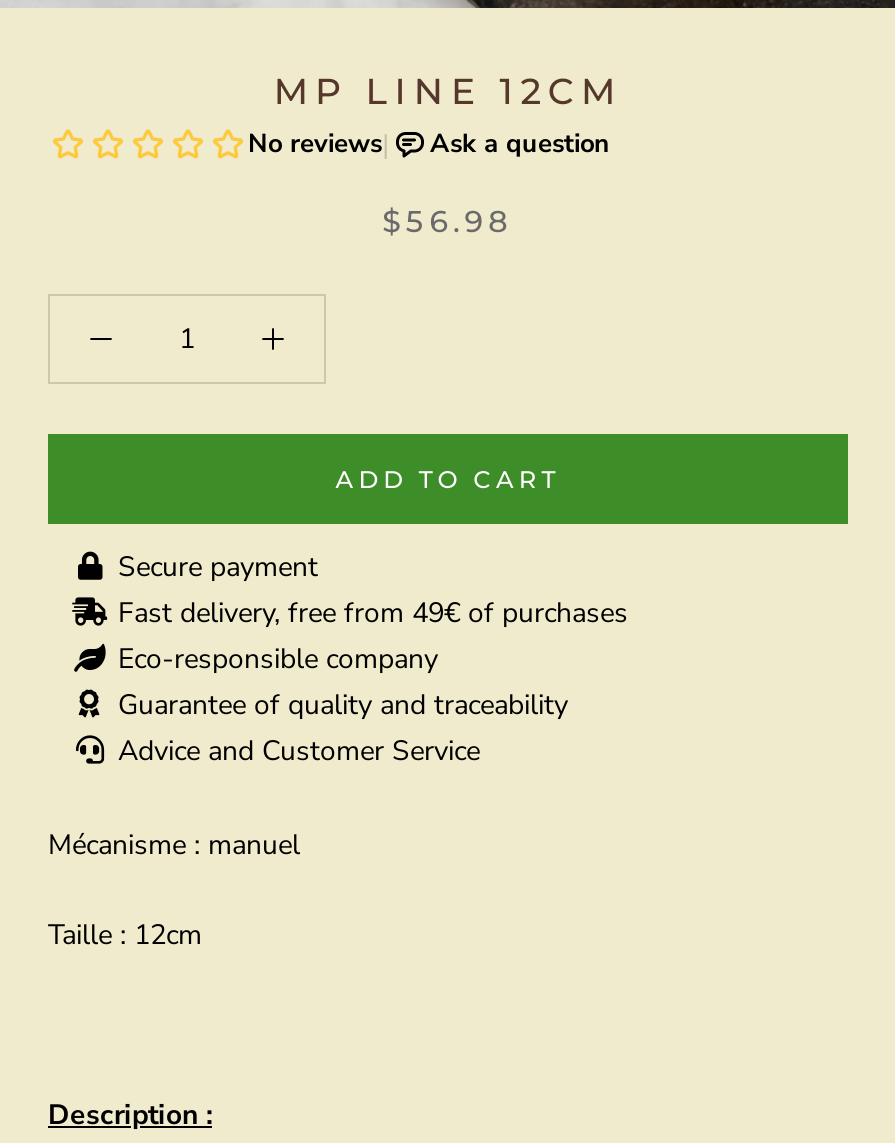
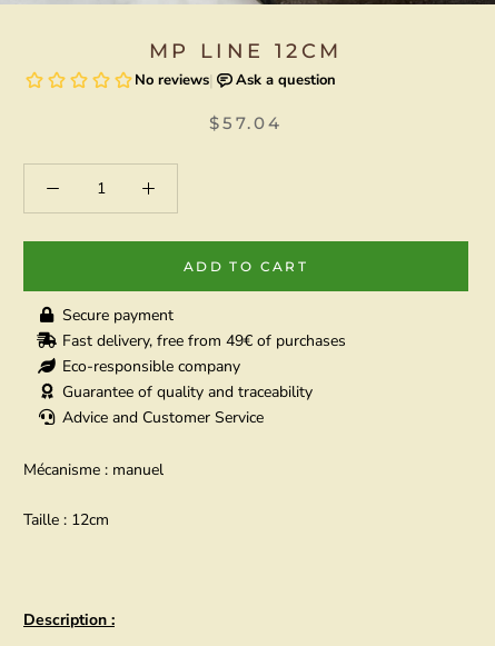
- $56.98
+ $57.04
